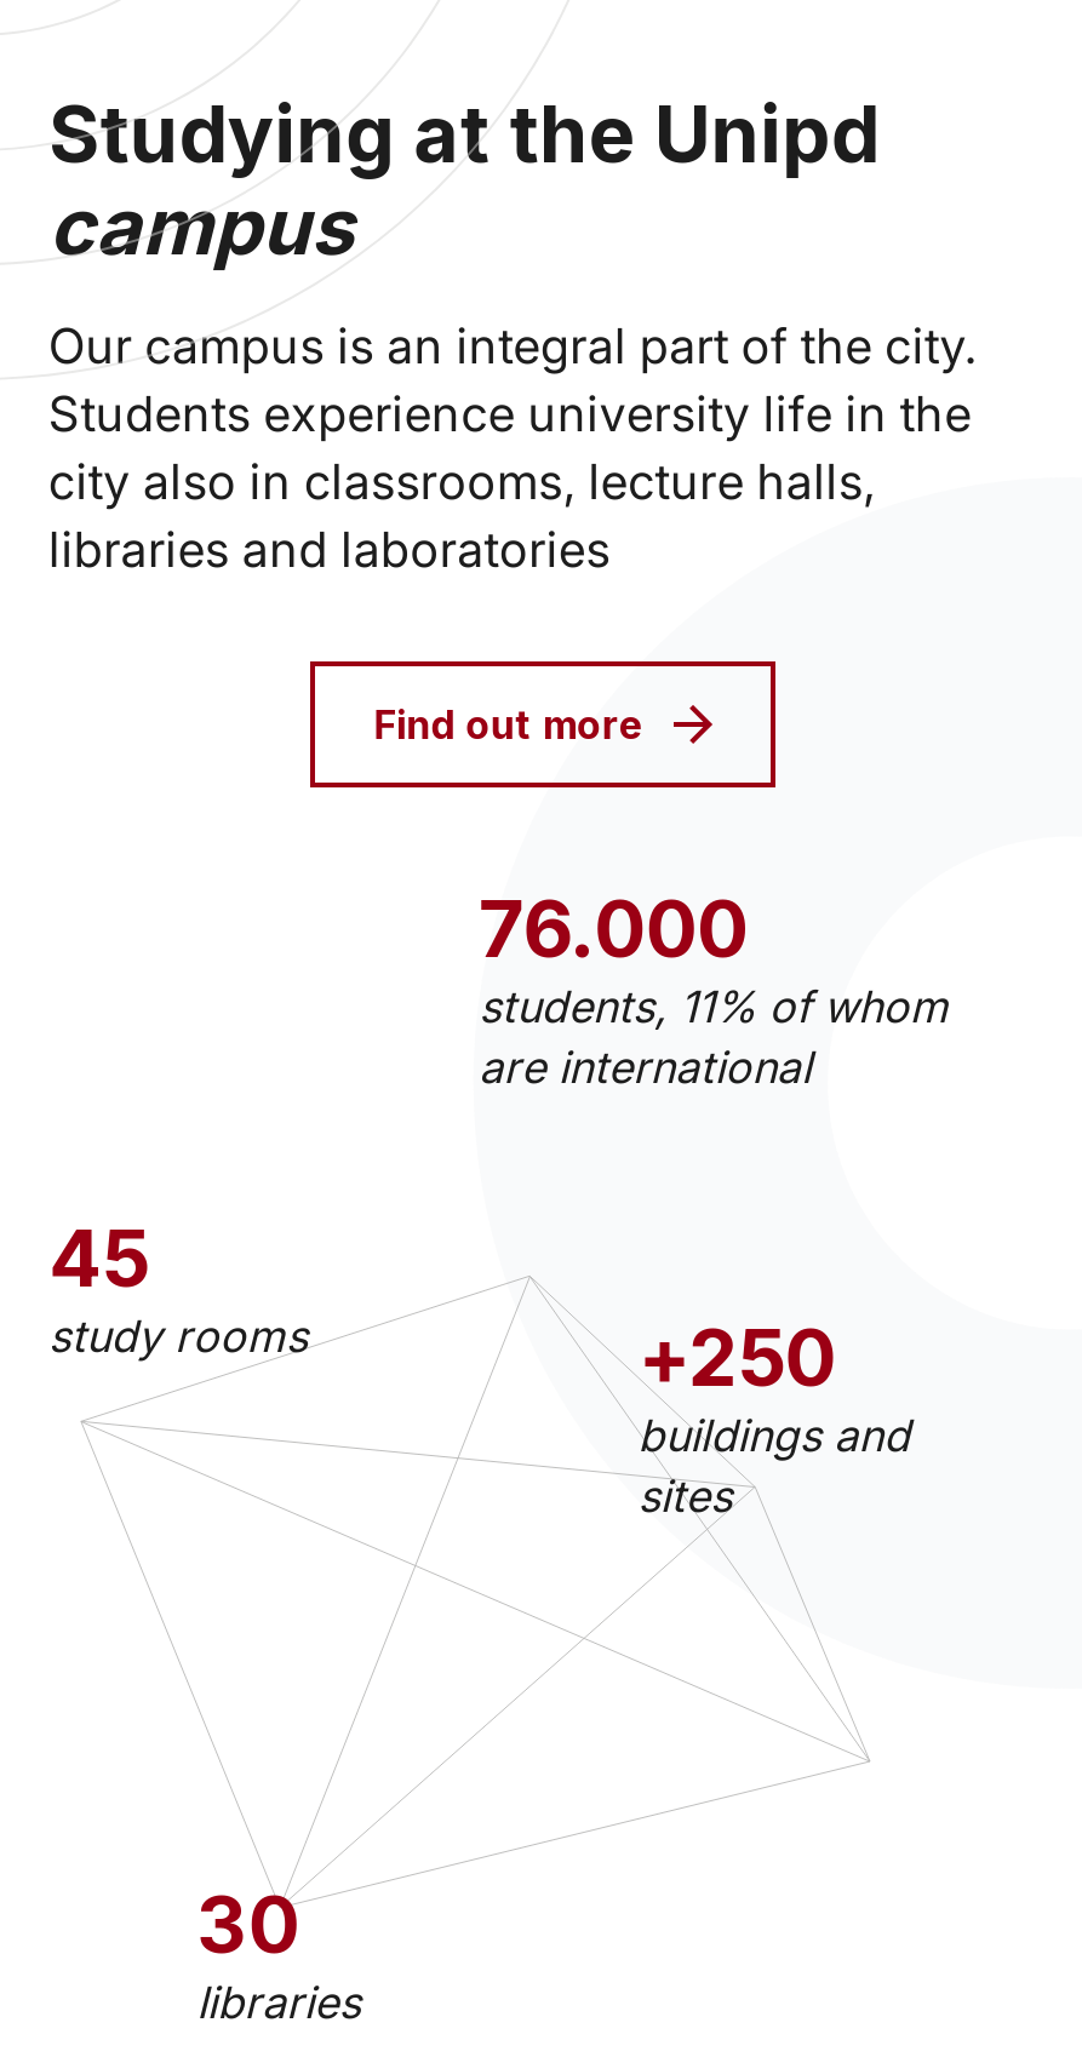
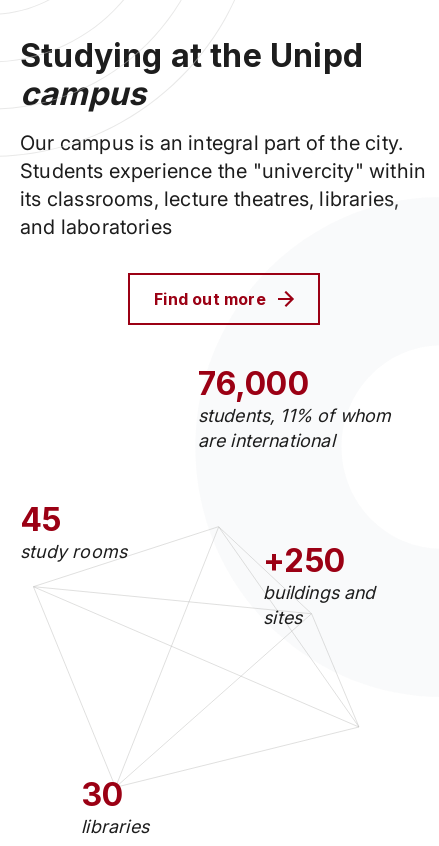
- Students experience university life in the
- city also in classrooms, lecture halls,
- libraries and laboratories
+ Students experience the "univercity" within
+ its classrooms, lecture theatres, libraries,
+ and laboratories

- 76.000
+ 76,000
